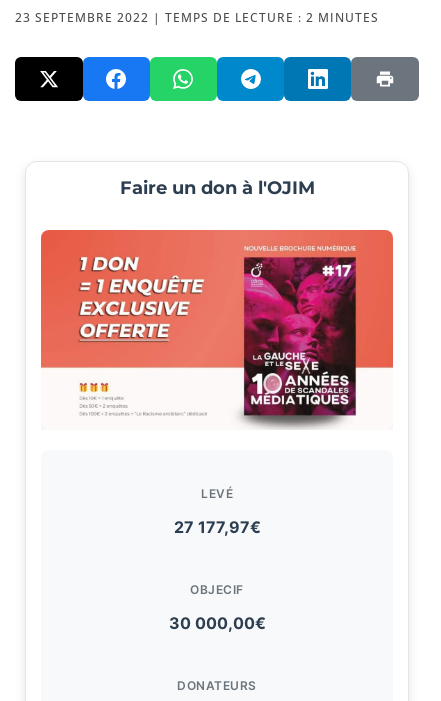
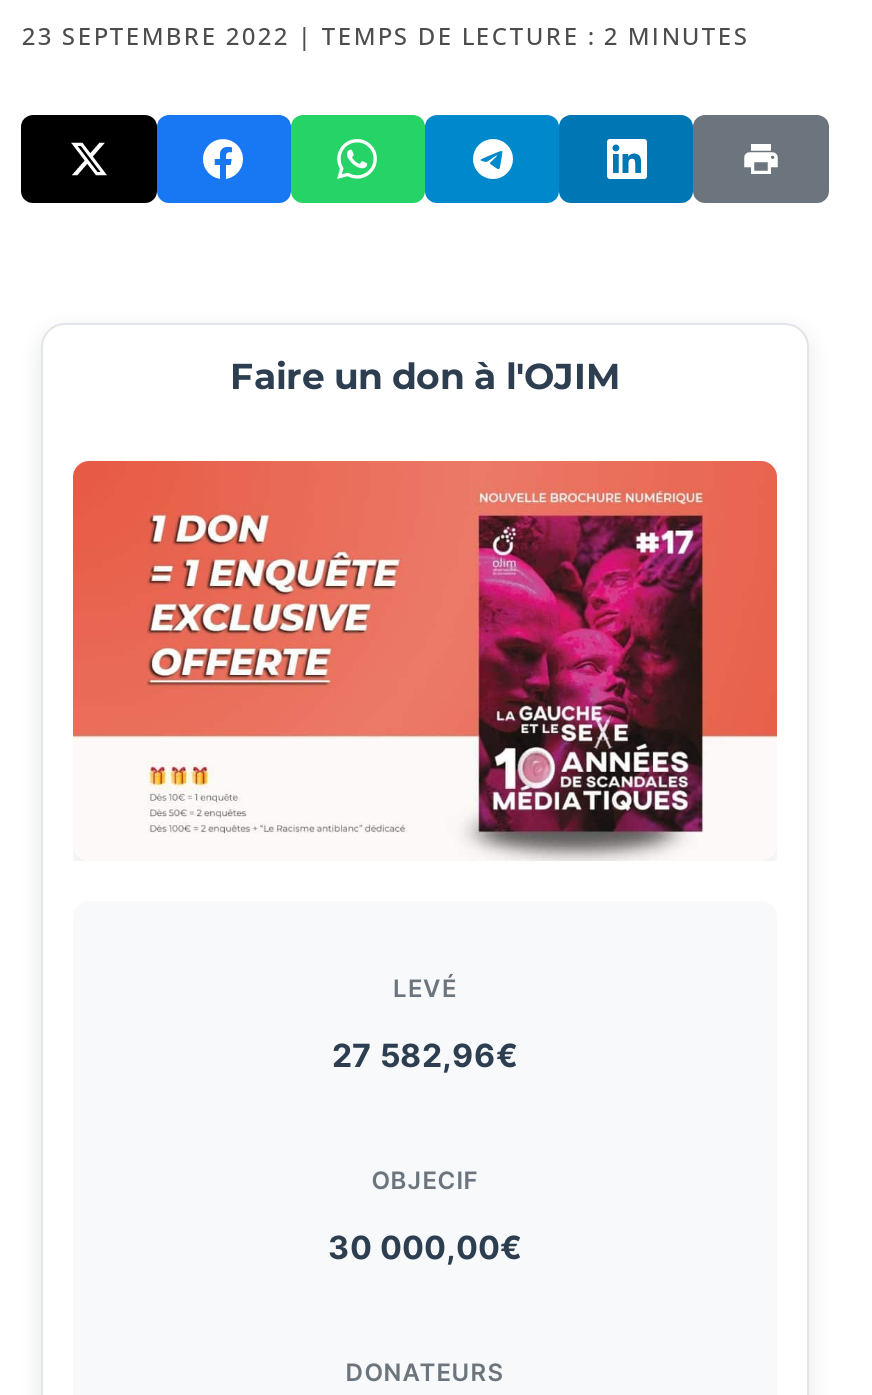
- 27 177,97€
+ 27 582,96€
